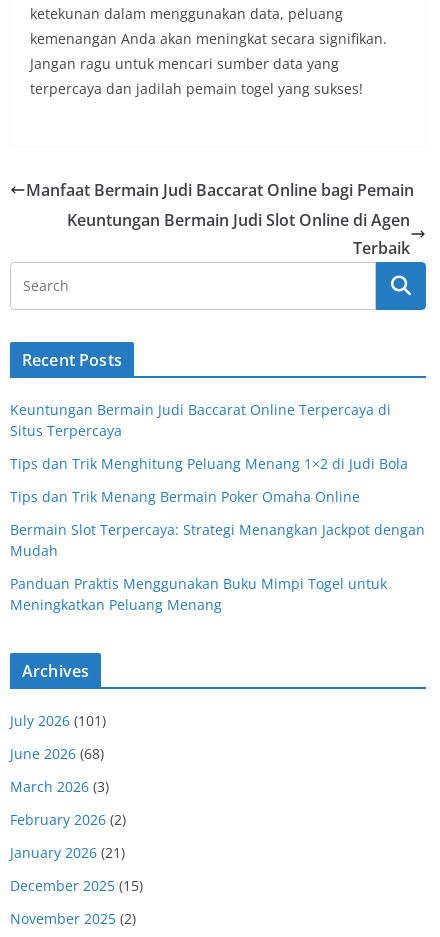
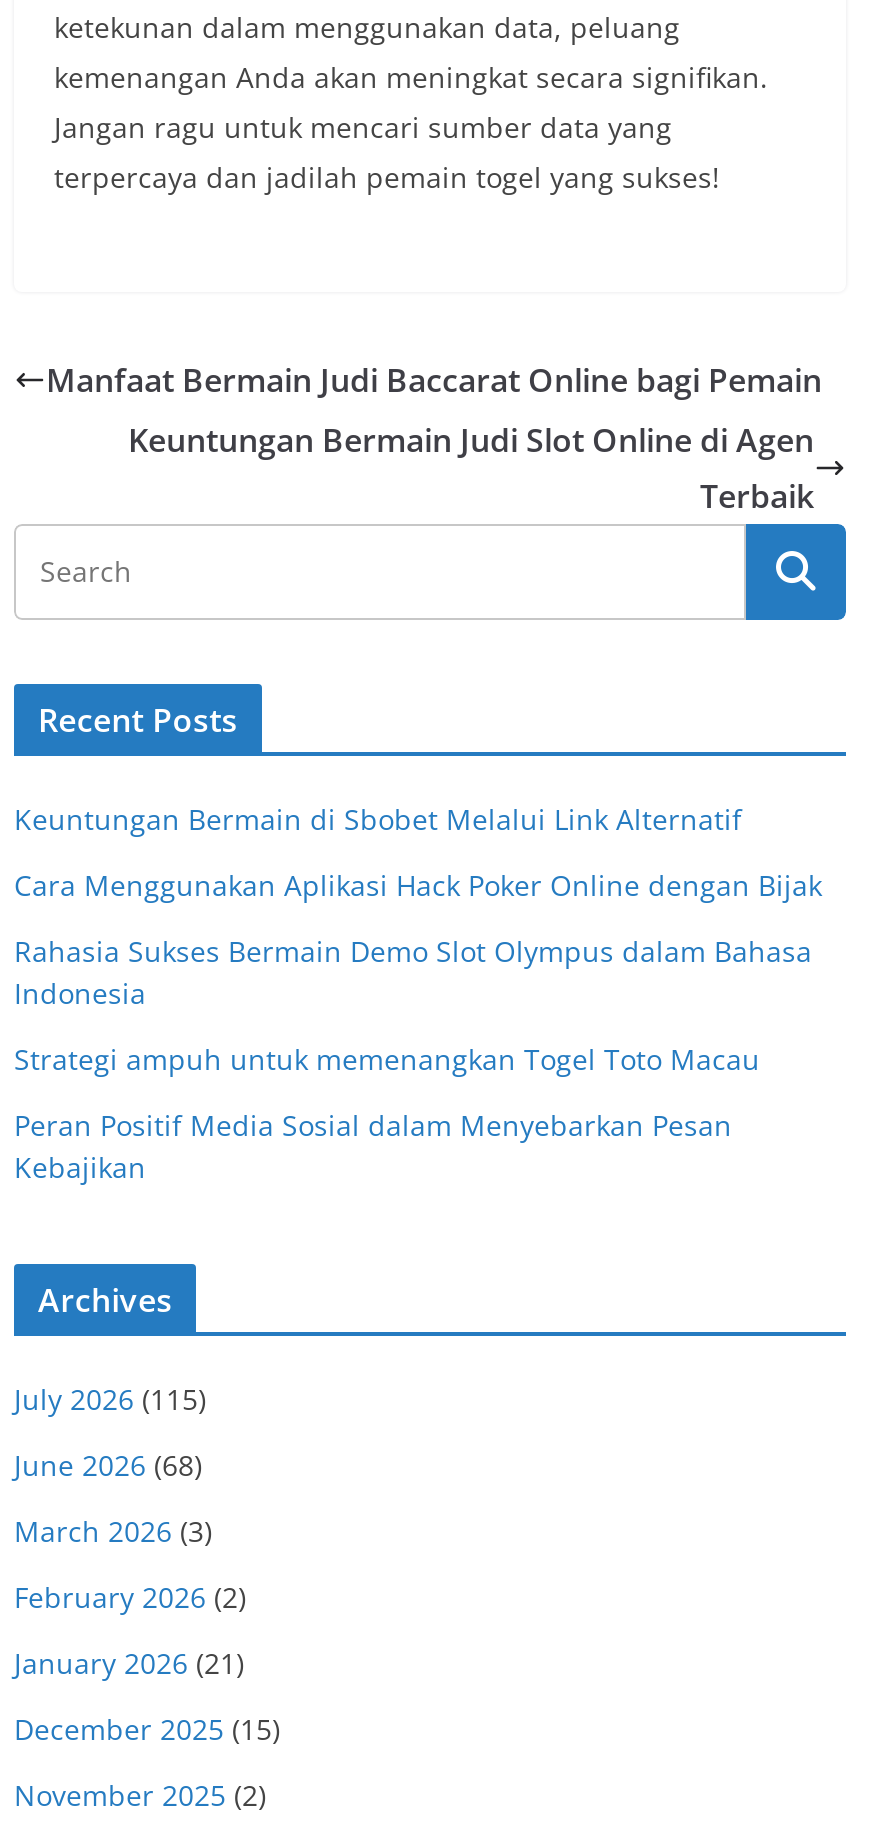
- Keuntungan Bermain Judi Baccarat Online Terpercaya di
- Situs Terpercaya
+ Keuntungan Bermain di Sbobet Melalui Link Alternatif

- Tips dan Trik Menghitung Peluang Menang 1×2 di Judi Bola
+ Cara Menggunakan Aplikasi Hack Poker Online dengan Bijak

- Tips dan Trik Menang Bermain Poker Omaha Online
+ Rahasia Sukses Bermain Demo Slot Olympus dalam Bahasa
+ Indonesia

- Bermain Slot Terpercaya: Strategi Menangkan Jackpot dengan
- Mudah
+ Strategi ampuh untuk memenangkan Togel Toto Macau

- Panduan Praktis Menggunakan Buku Mimpi Togel untuk
- Meningkatkan Peluang Menang
+ Peran Positif Media Sosial dalam Menyebarkan Pesan
+ Kebajikan

- July 2026 (101)
+ July 2026 (115)
